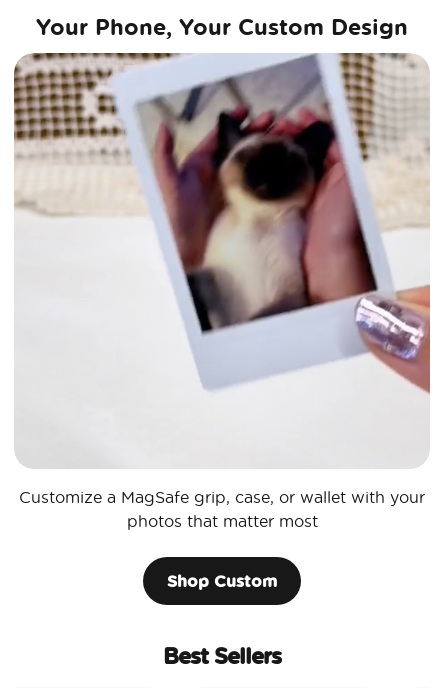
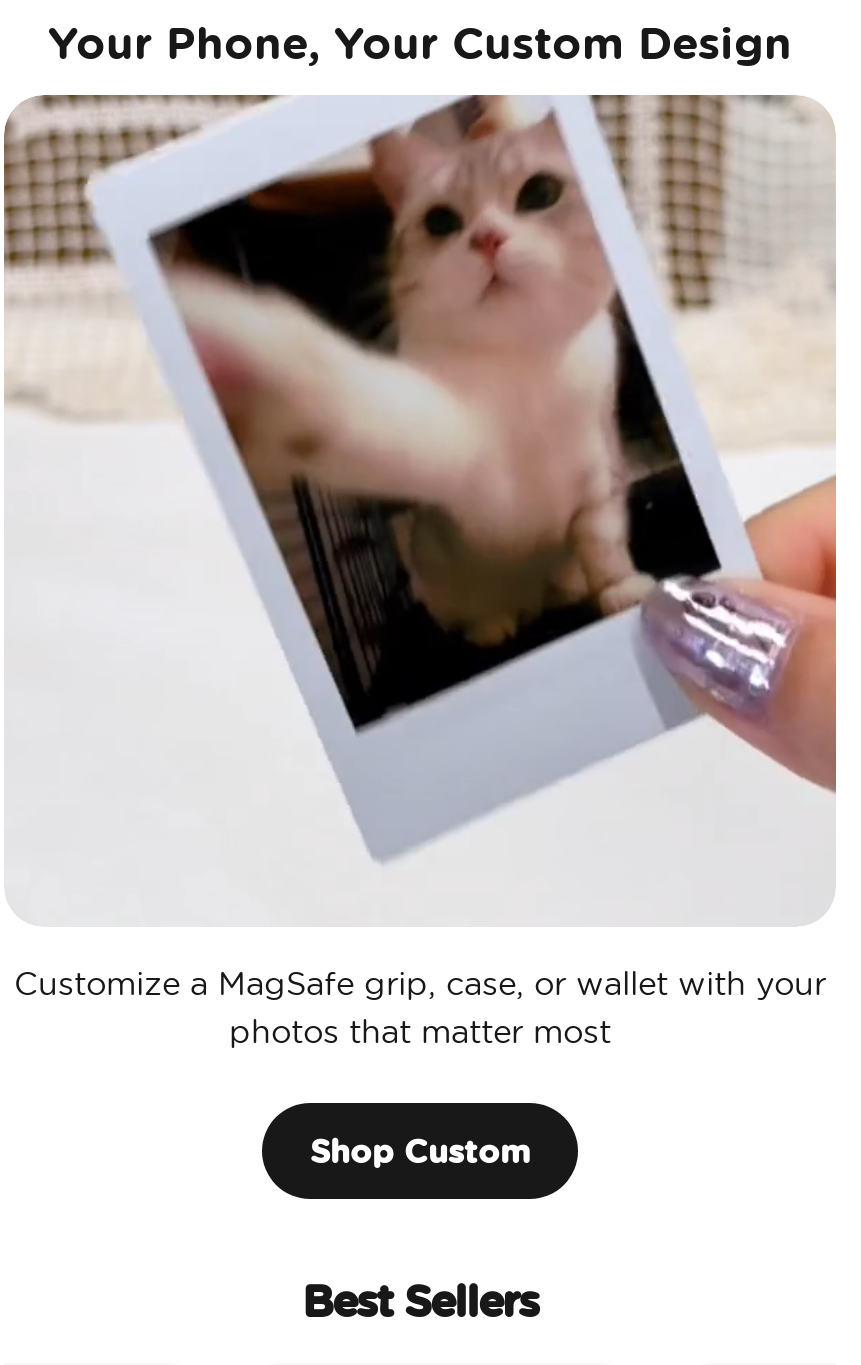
- [image]
+ [image]
